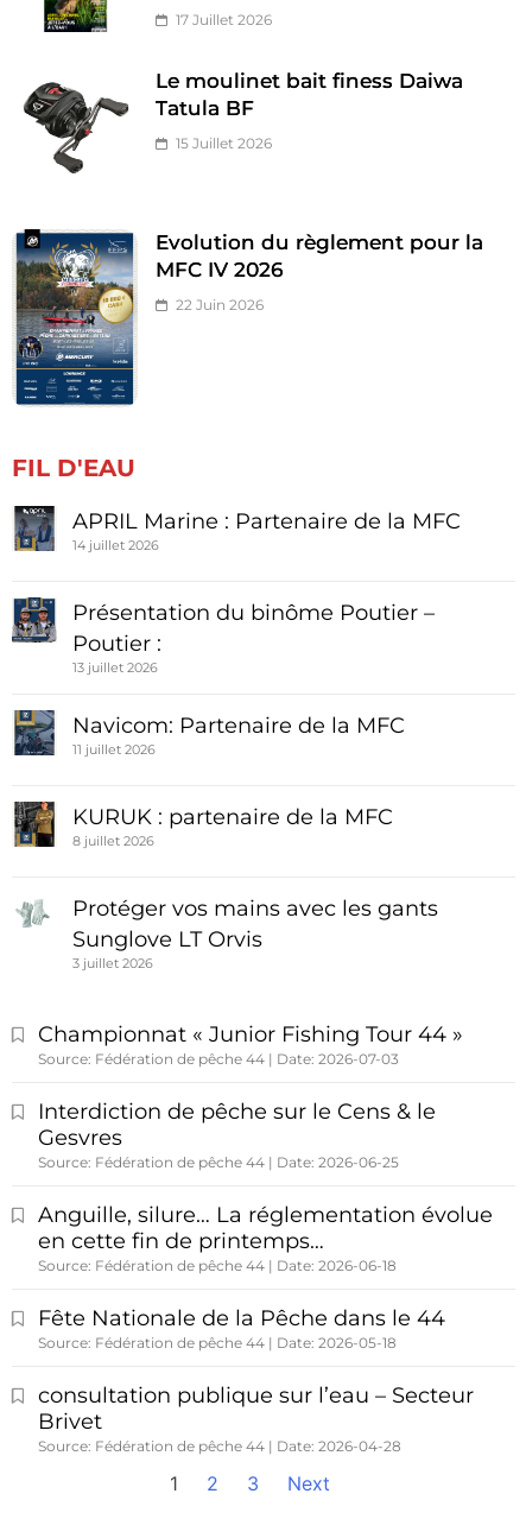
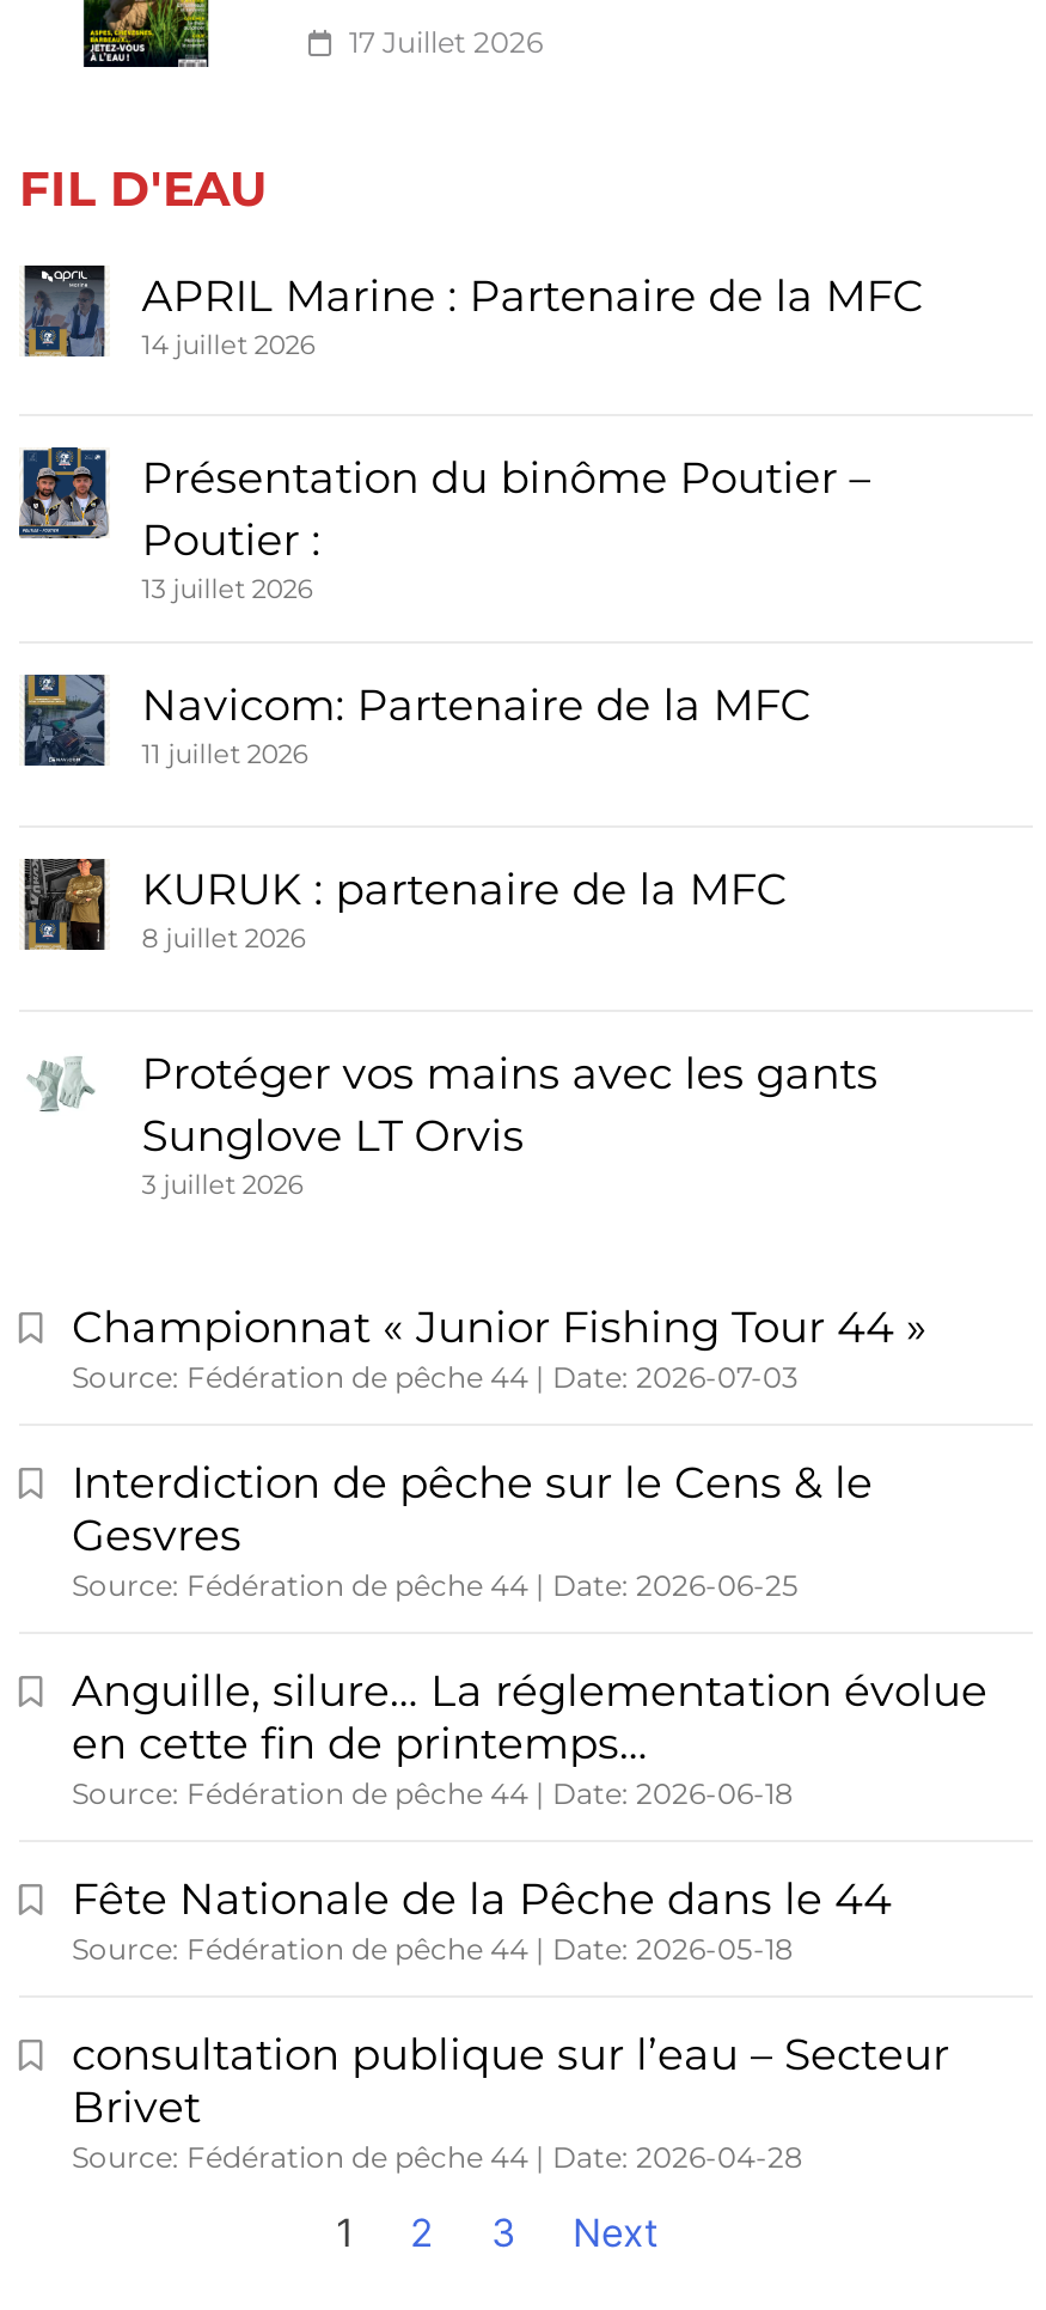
- [image]
- Le moulinet bait finess Daiwa
- Tatula BF
- 15 Juillet 2026

- [image]
- Evolution du règlement pour la
- MFC IV 2026
- 22 Juin 2026
